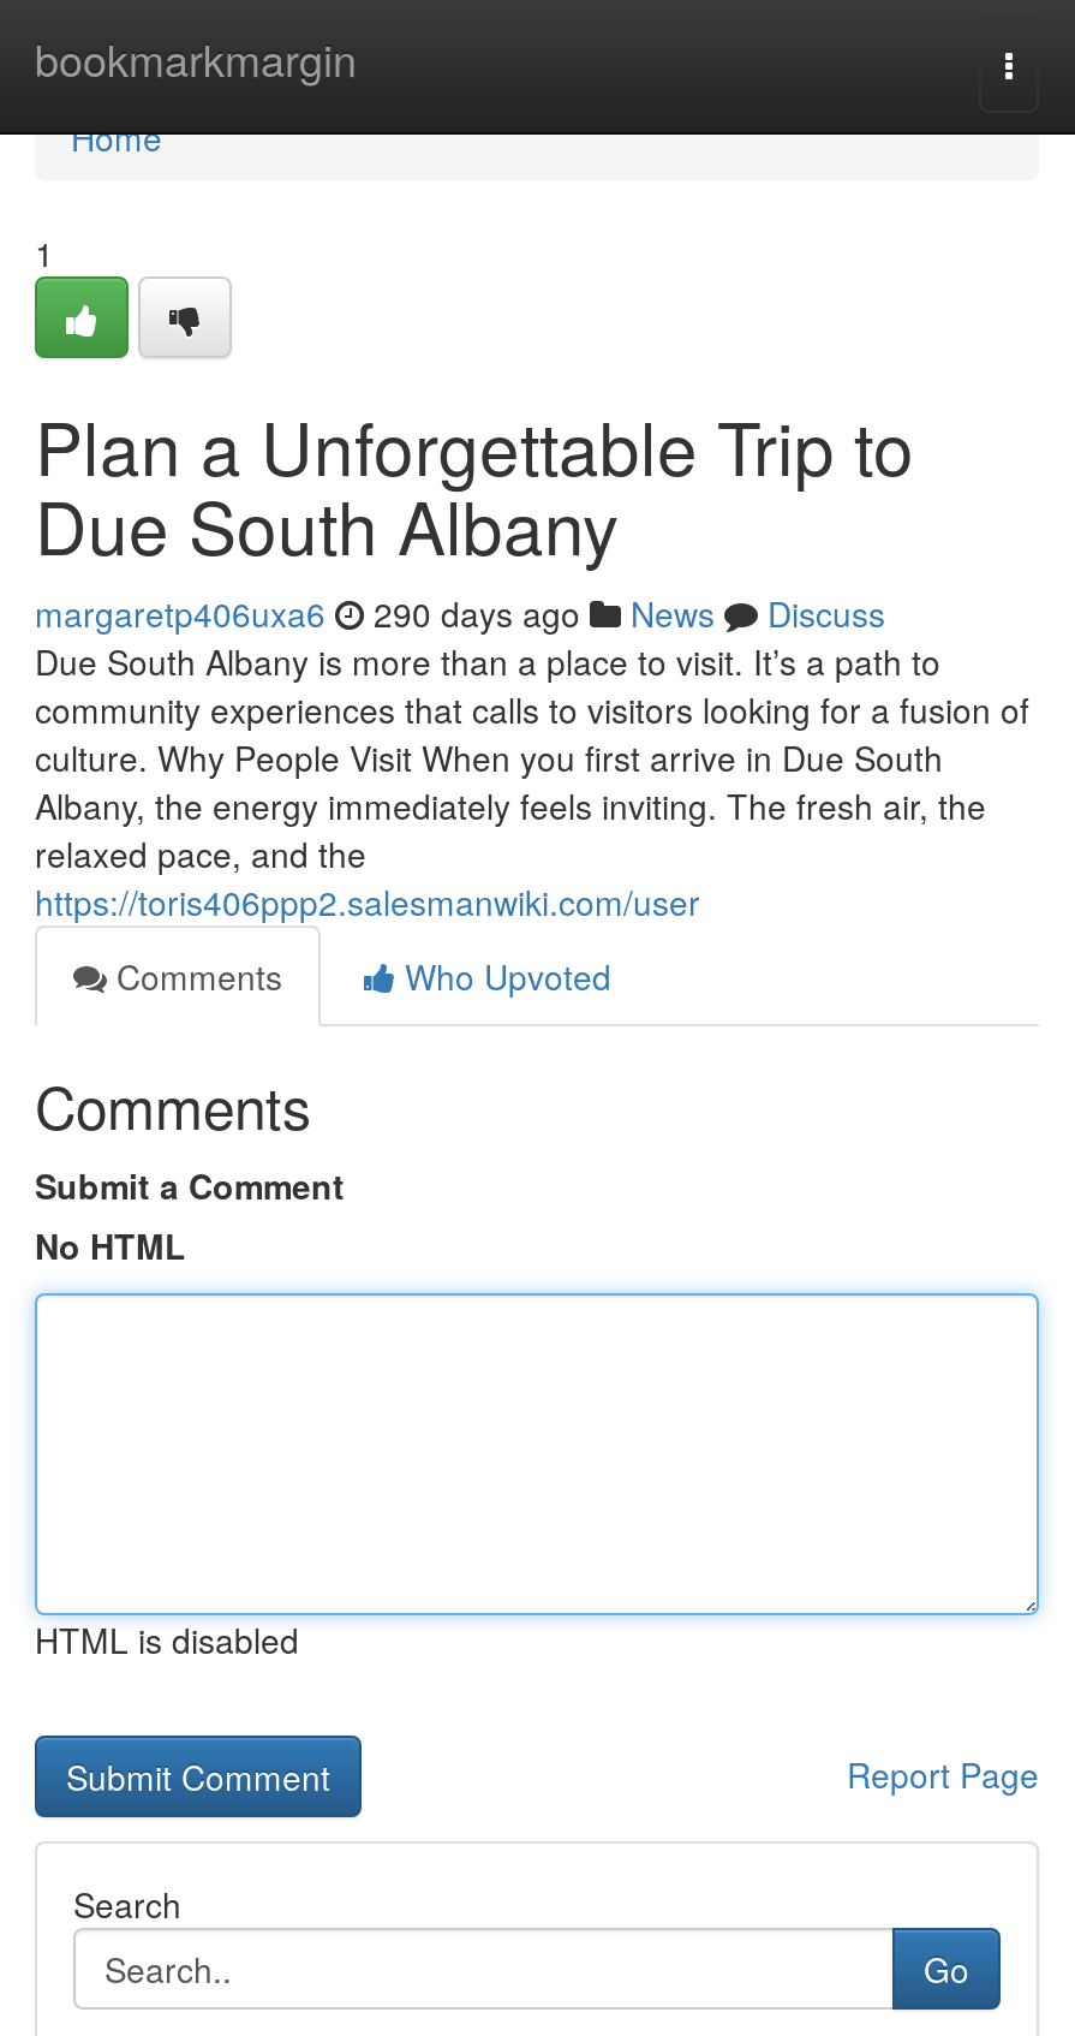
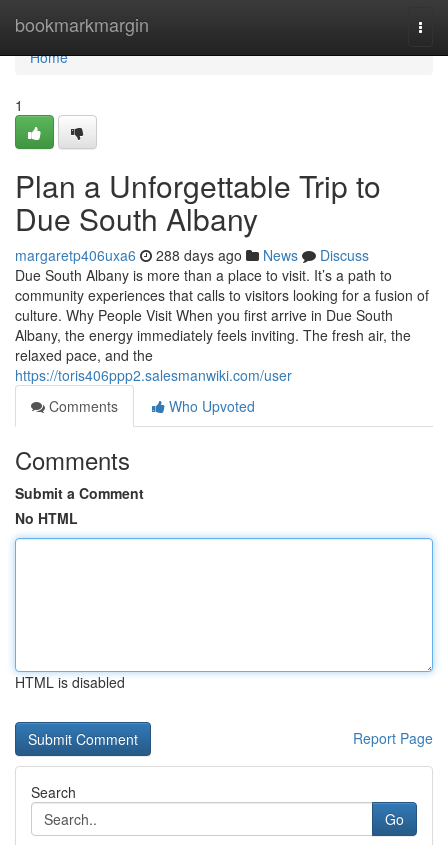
- margaretp406uxa6 290 days ago News Discuss
+ margaretp406uxa6 288 days ago News Discuss
